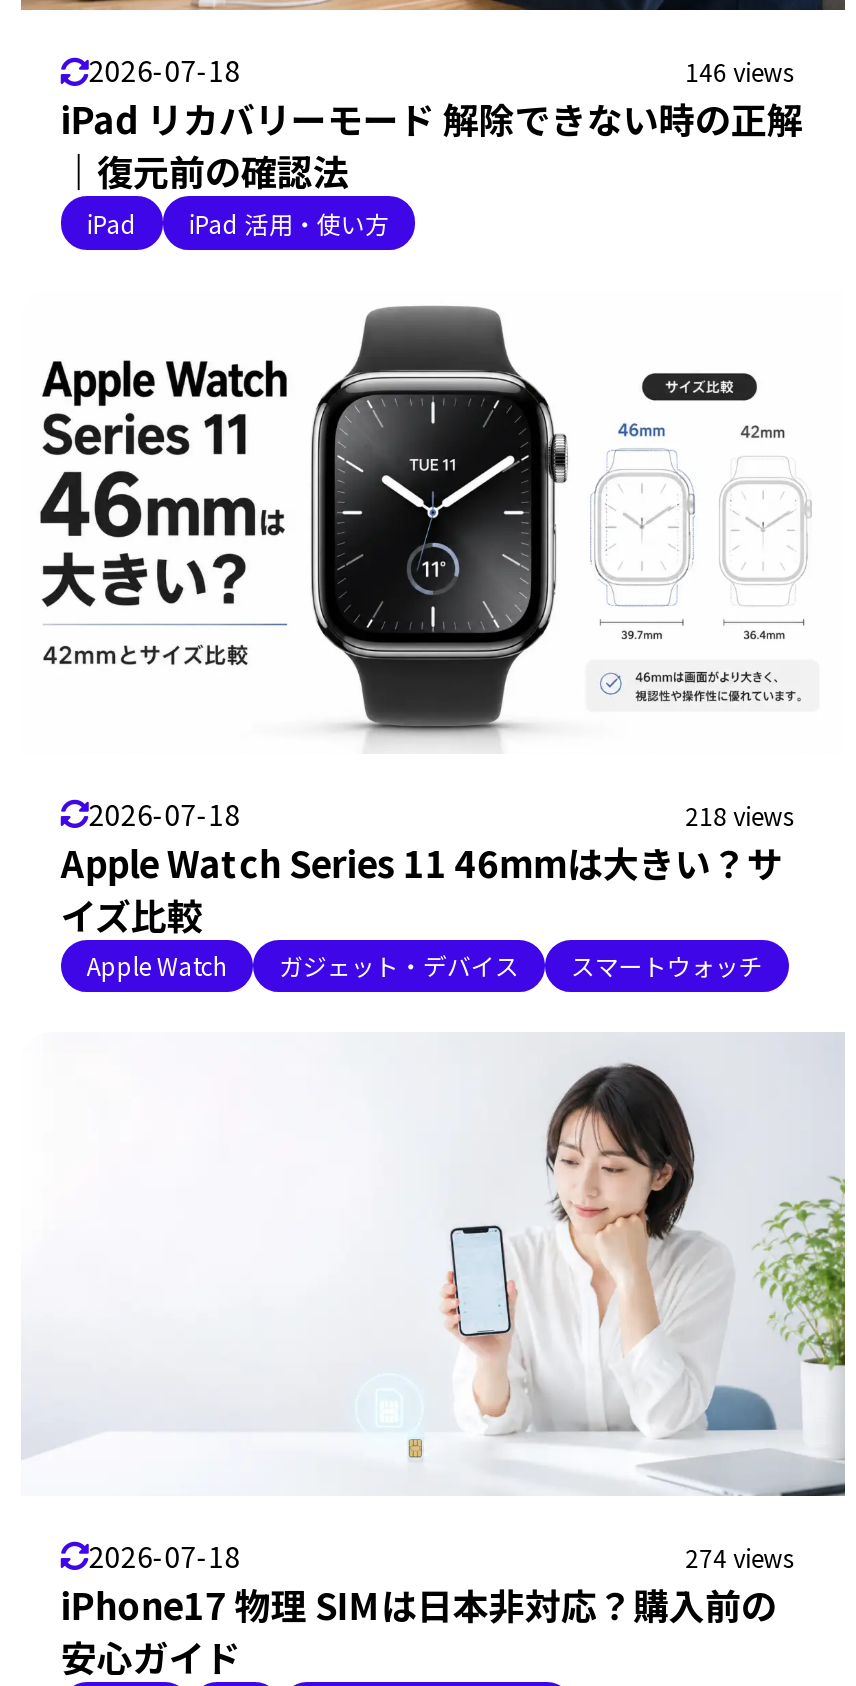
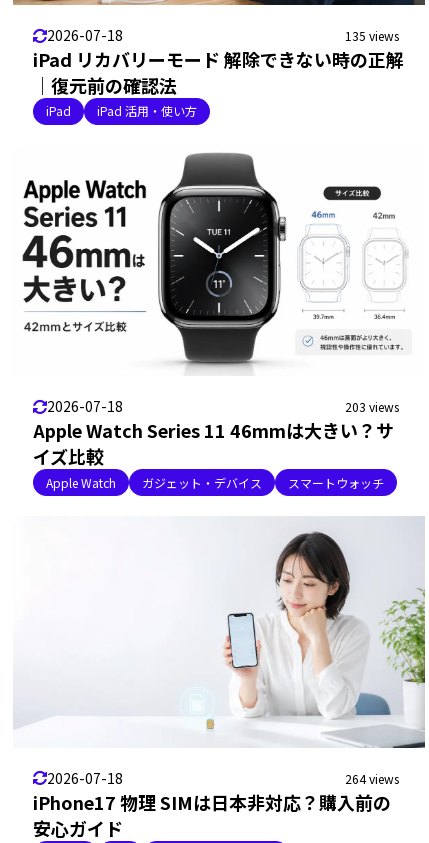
- 146 views
+ 135 views

- 218 views
+ 203 views

- 274 views
+ 264 views
